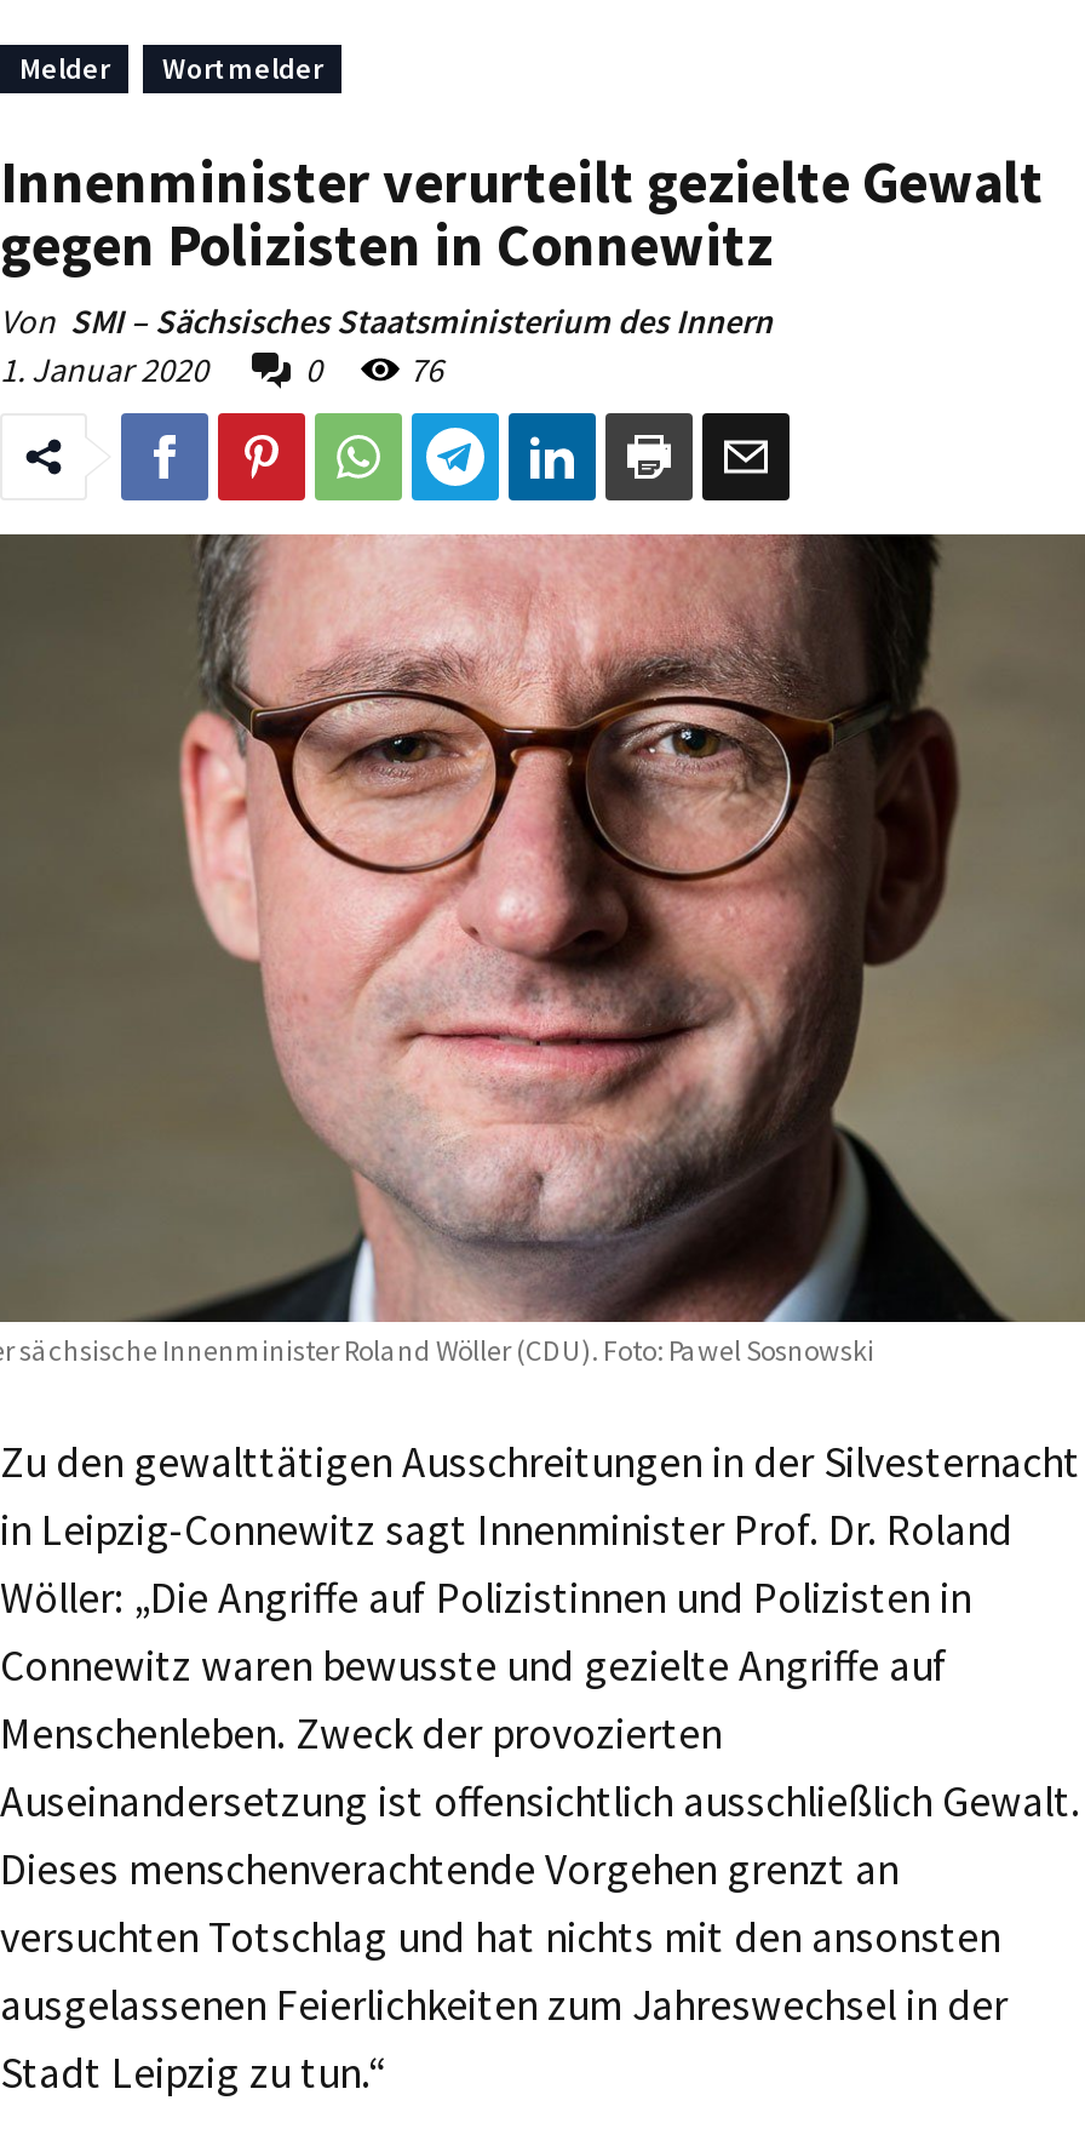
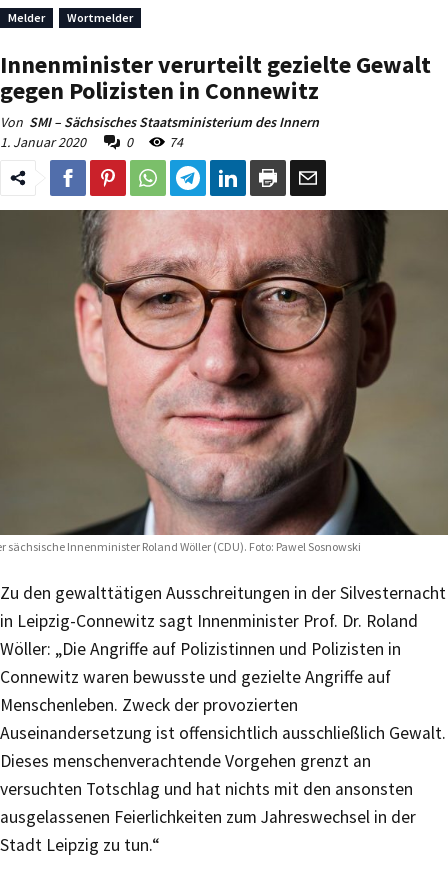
- 0 76
+ 0 74
